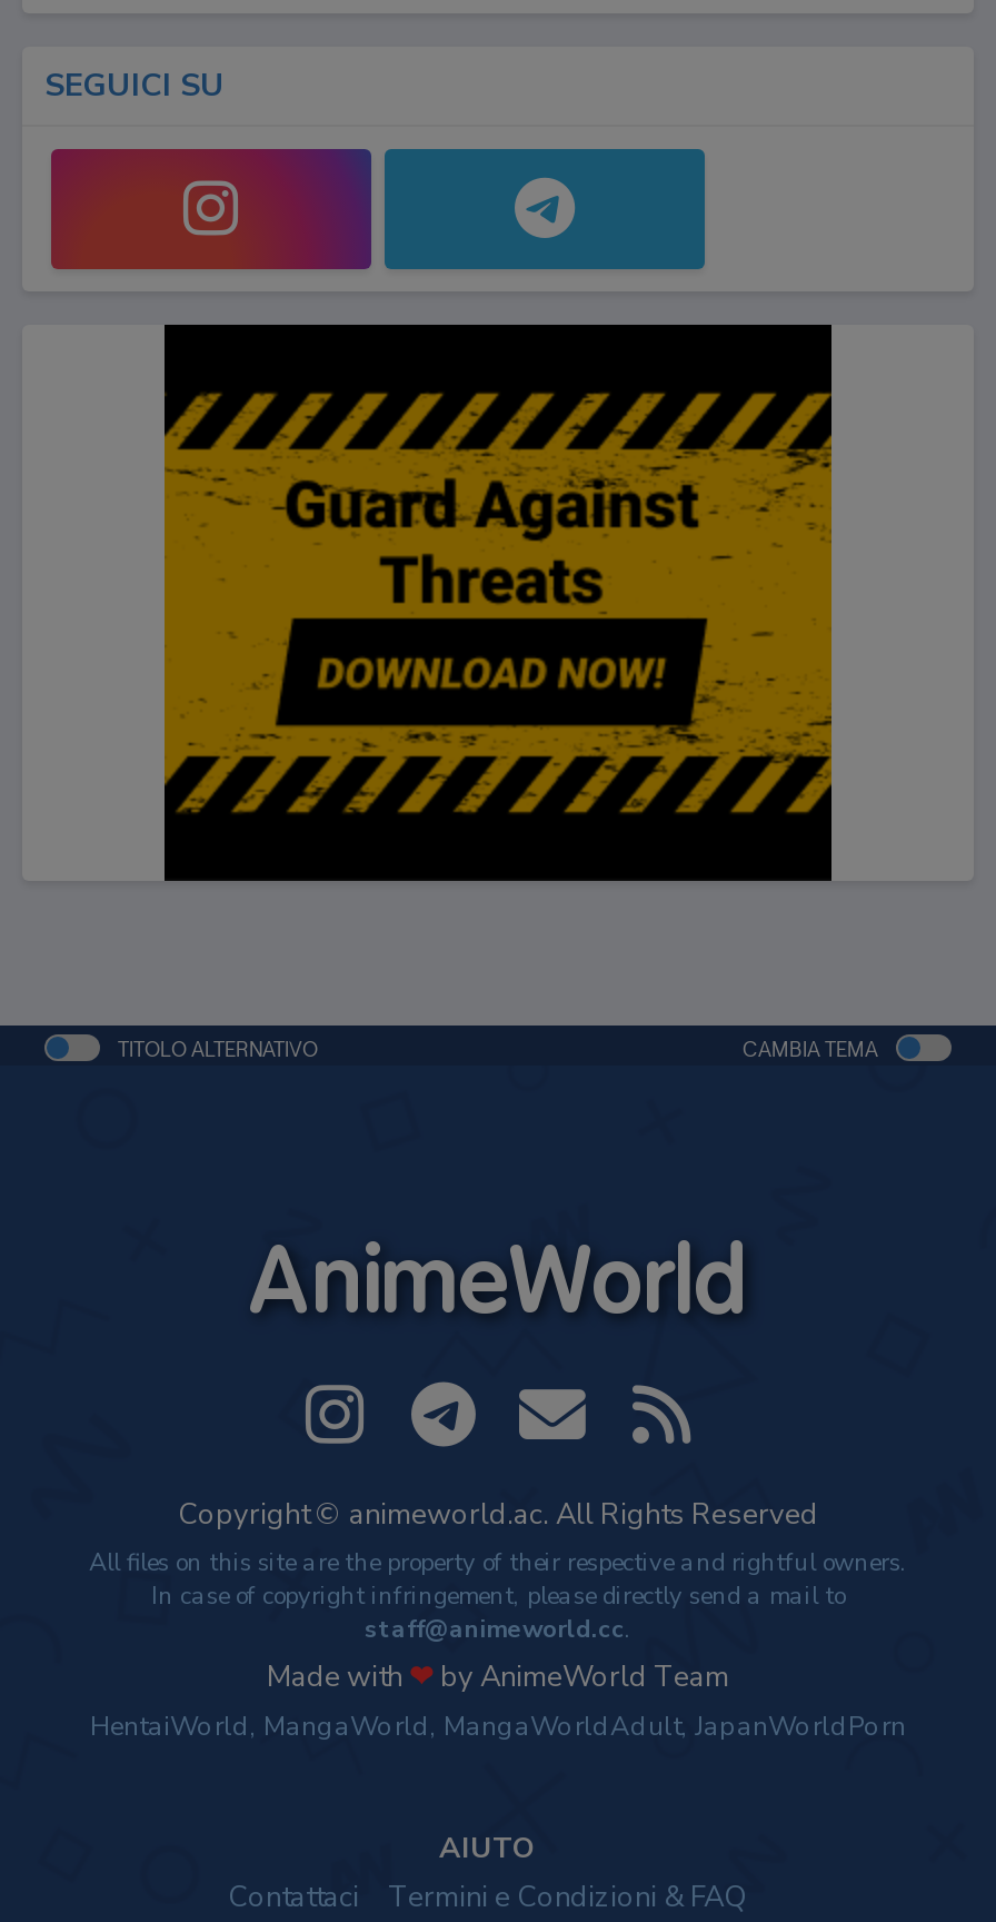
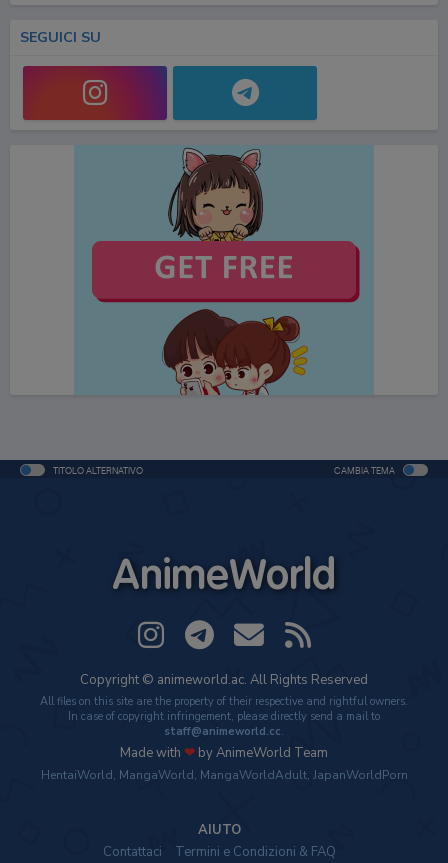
- [image]
+ [image]
